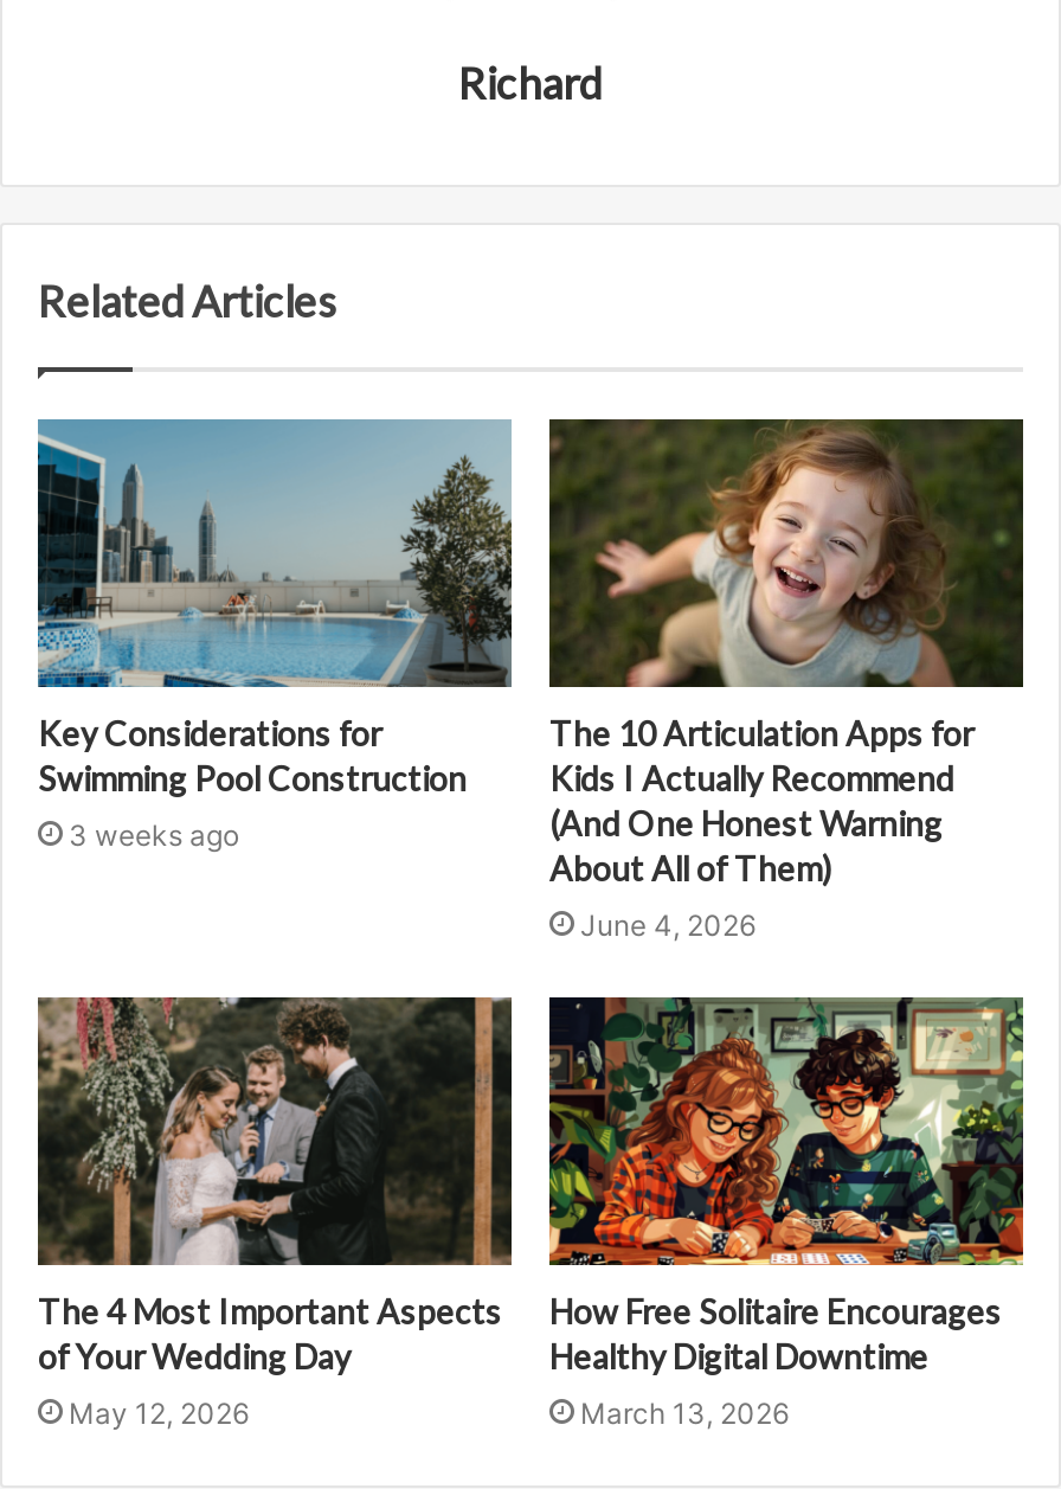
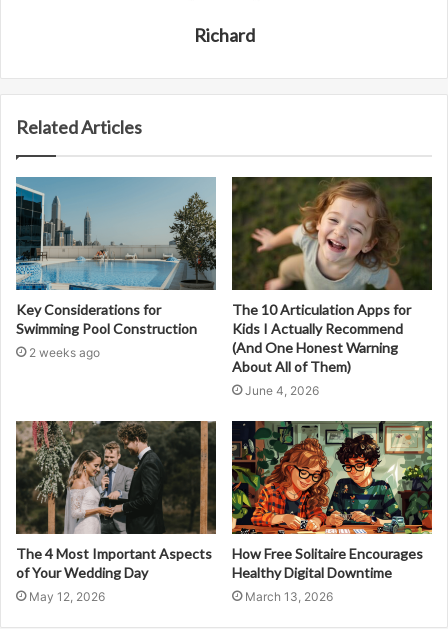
- 3 weeks ago
+ 2 weeks ago
